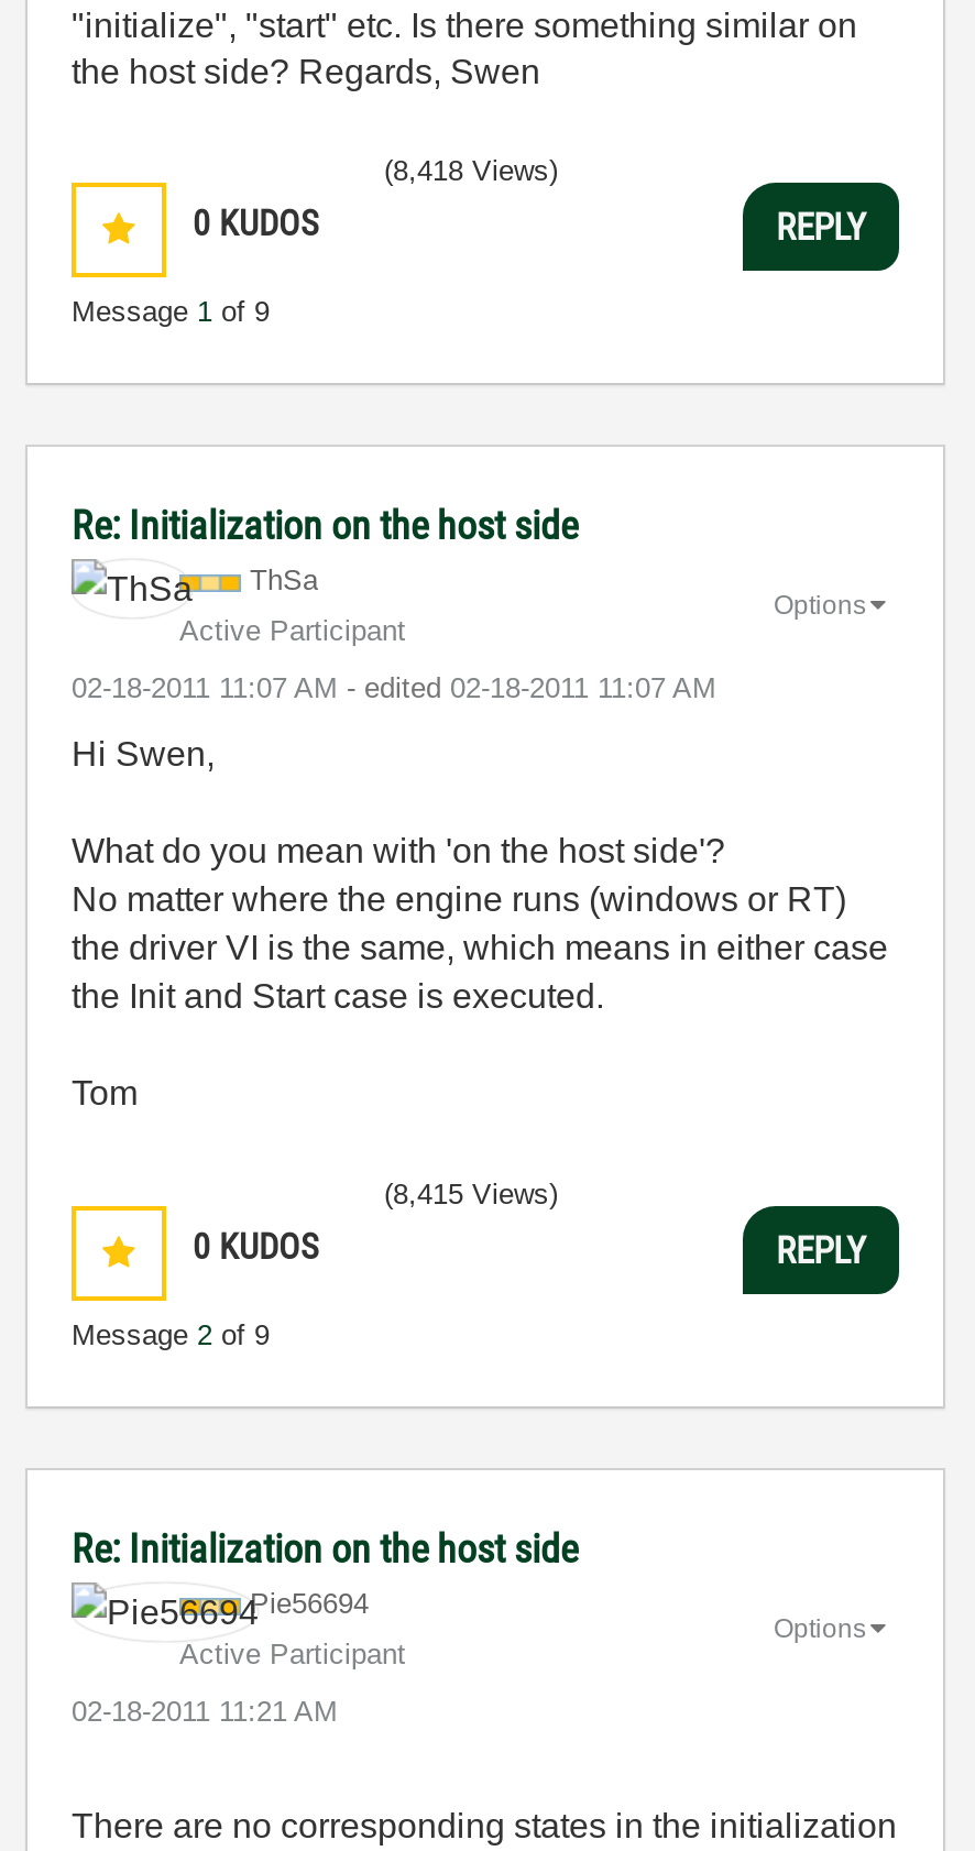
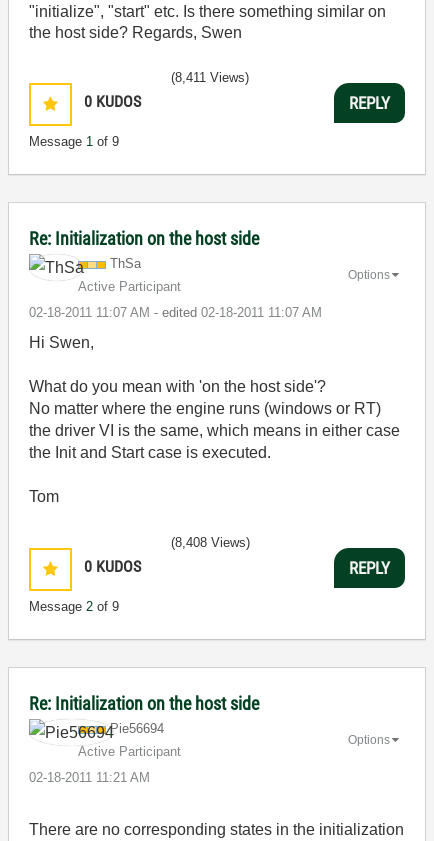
- (8,418 Views)
+ (8,411 Views)

- (8,415 Views)
+ (8,408 Views)
